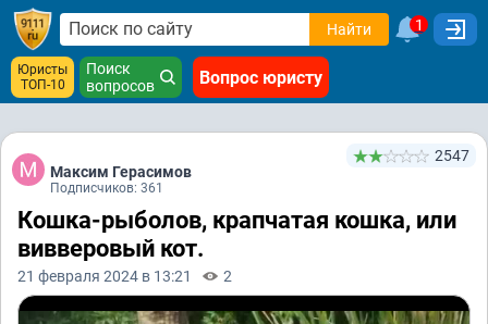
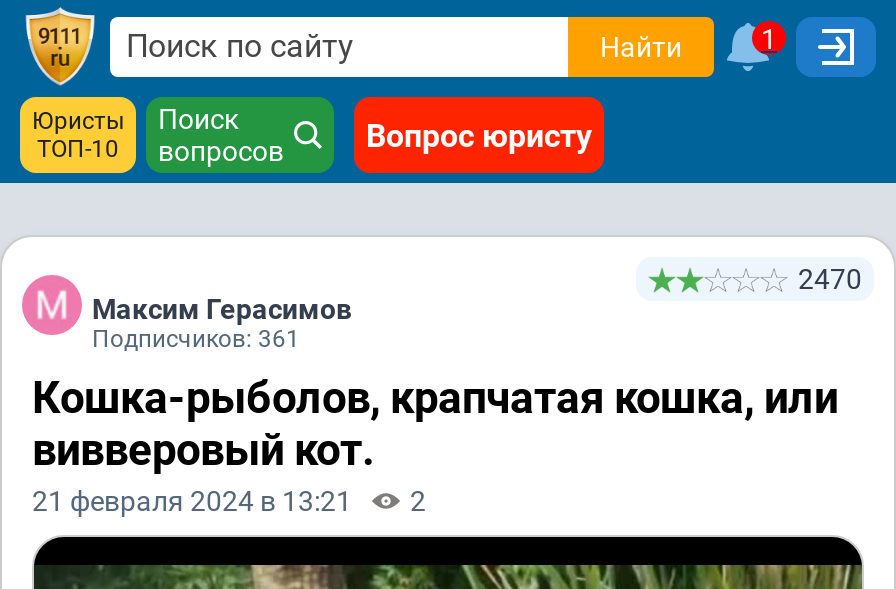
- 2547
+ 2470
